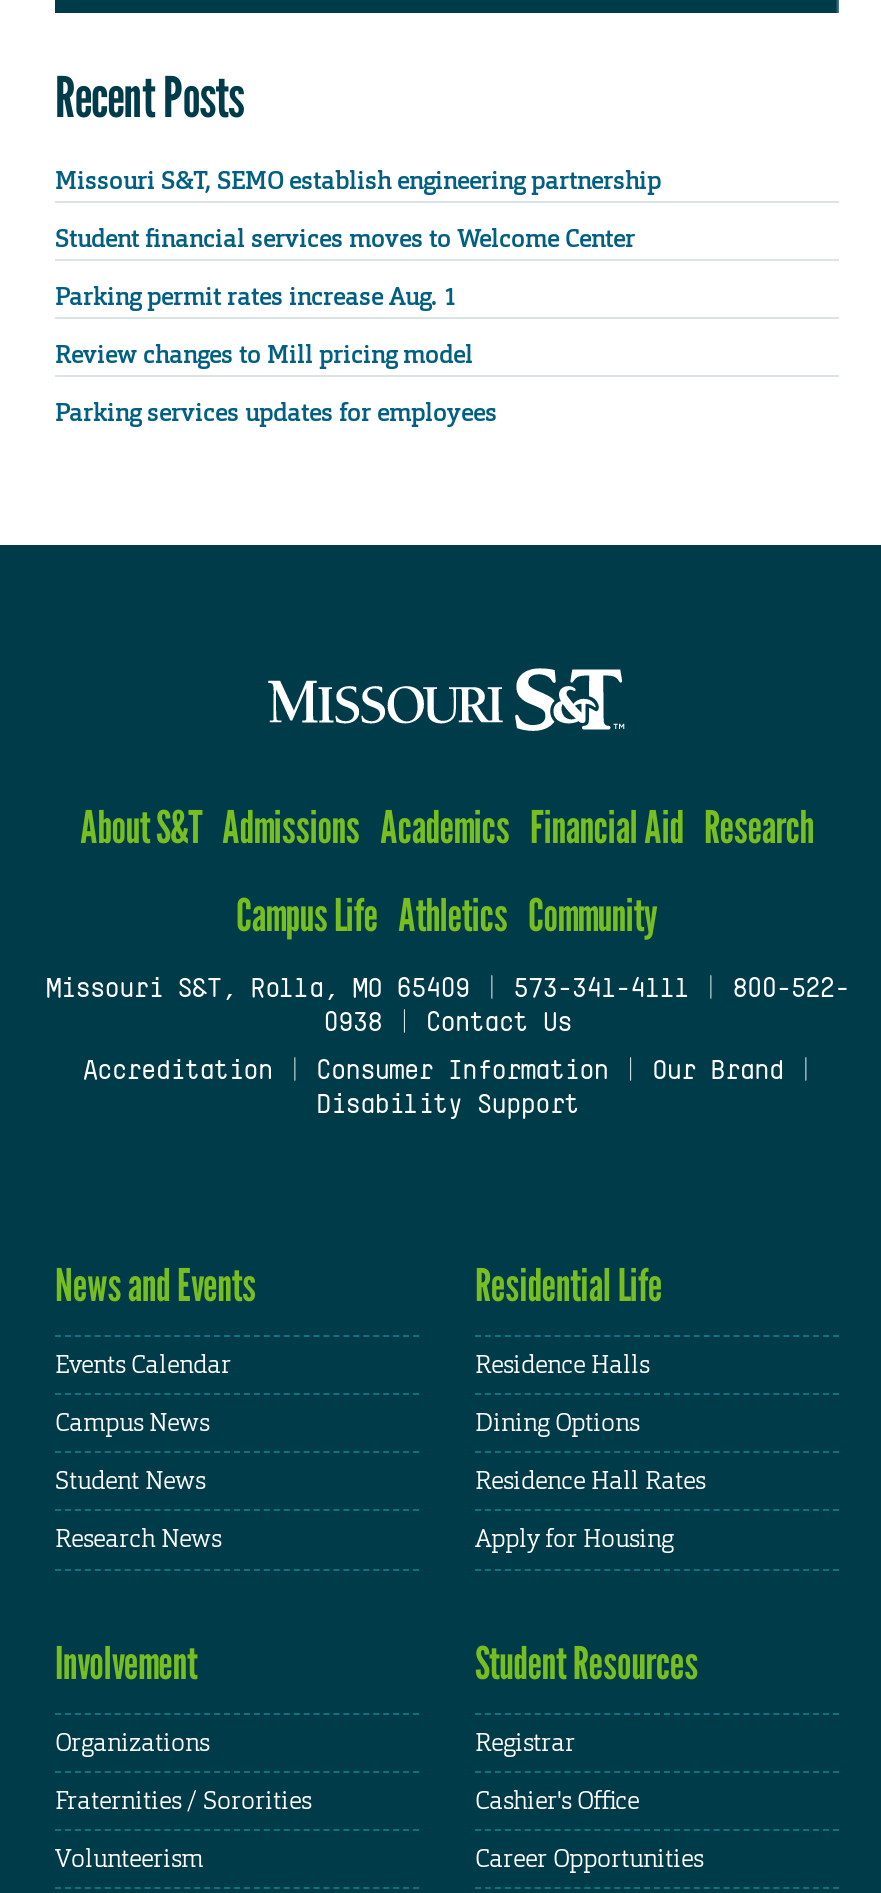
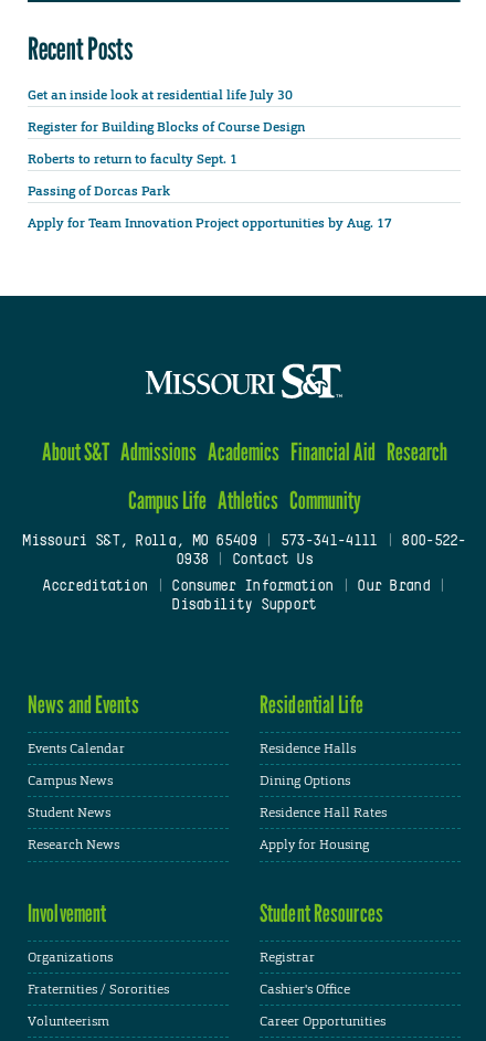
- Missouri S&T, SEMO establish engineering partnership
+ Get an inside look at residential life July 30

- Student financial services moves to Welcome Center
+ Register for Building Blocks of Course Design

- Parking permit rates increase Aug. 1
+ Roberts to return to faculty Sept. 1

- Review changes to Mill pricing model
+ Passing of Dorcas Park

- Parking services updates for employees
+ Apply for Team Innovation Project opportunities by Aug. 17
